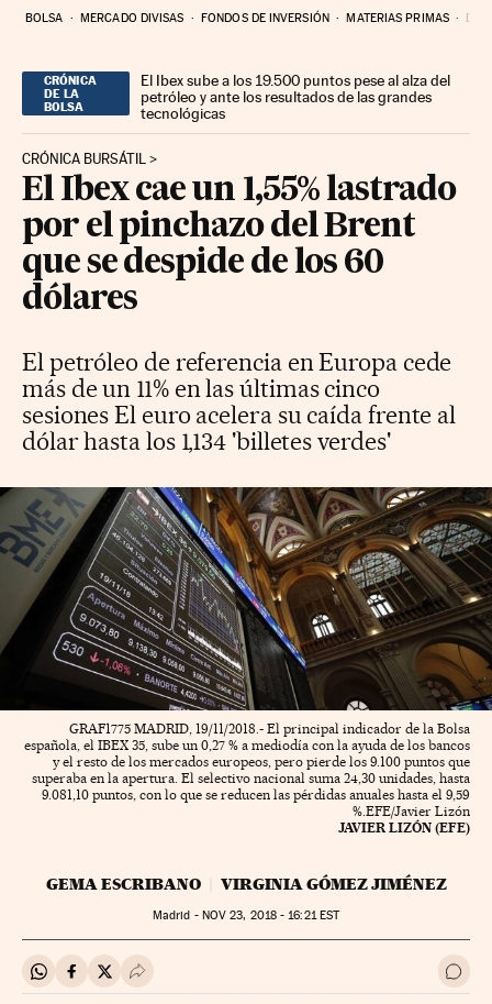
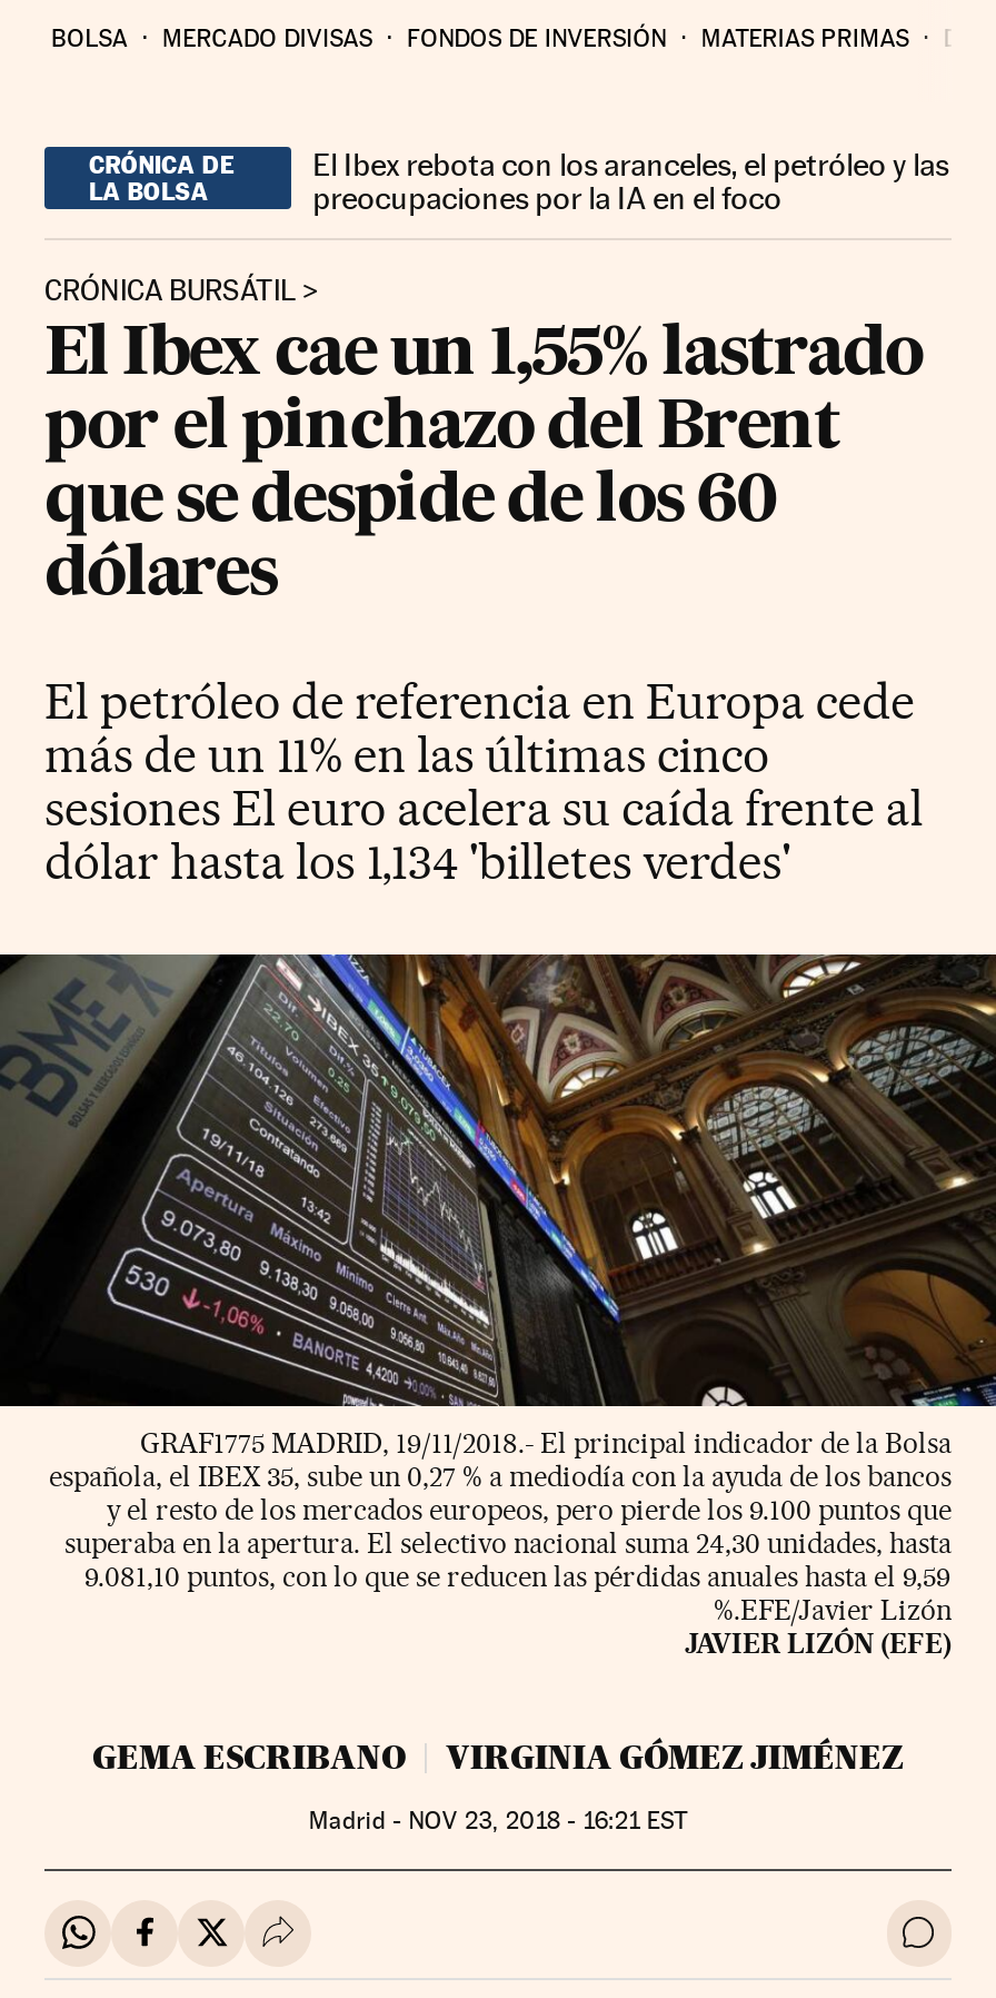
- El Ibex sube a los 19.500 puntos pese al alza del
- petróleo y ante los resultados de las grandes
- tecnológicas
+ El Ibex rebota con los aranceles, el petróleo y las
+ preocupaciones por la IA en el foco
